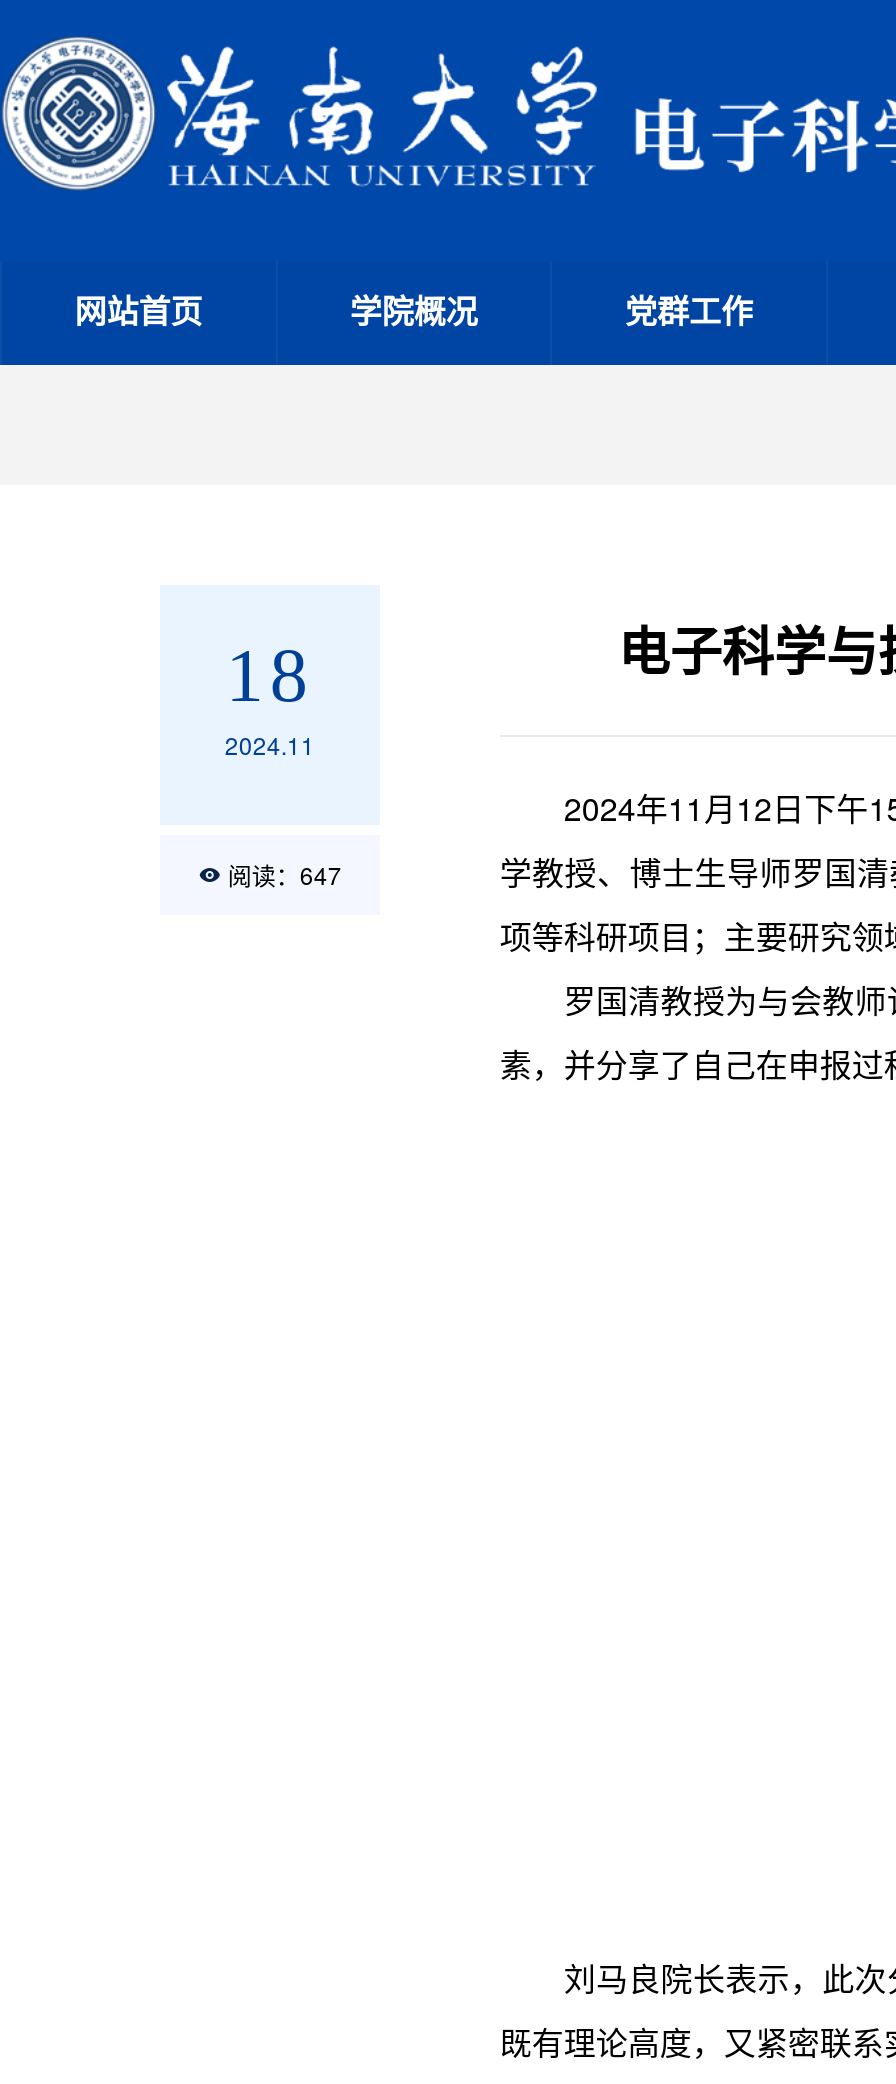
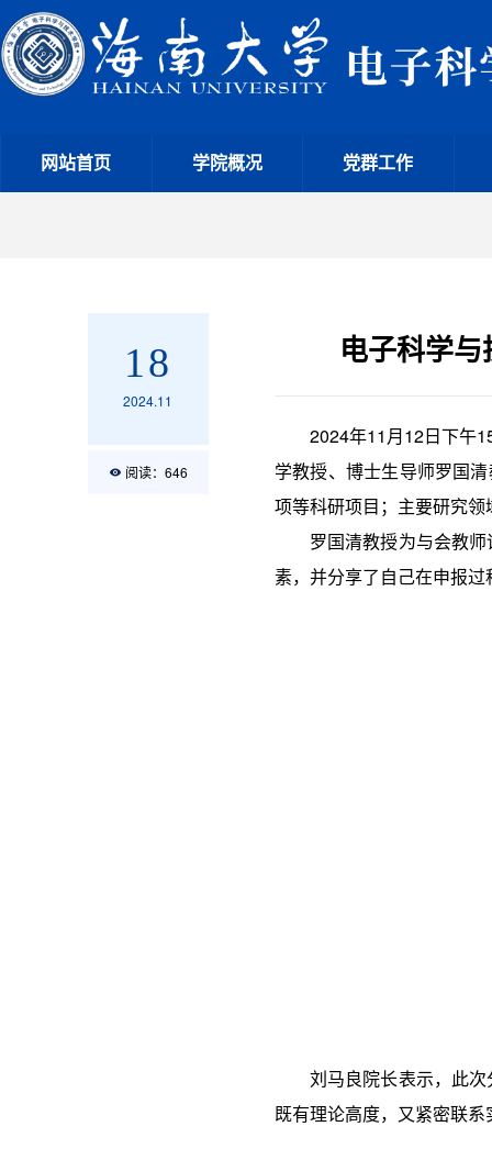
- 阅读：647
+ 阅读：646
